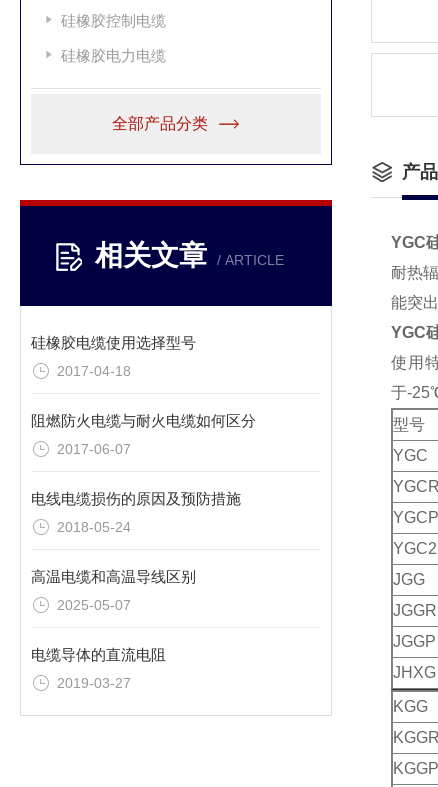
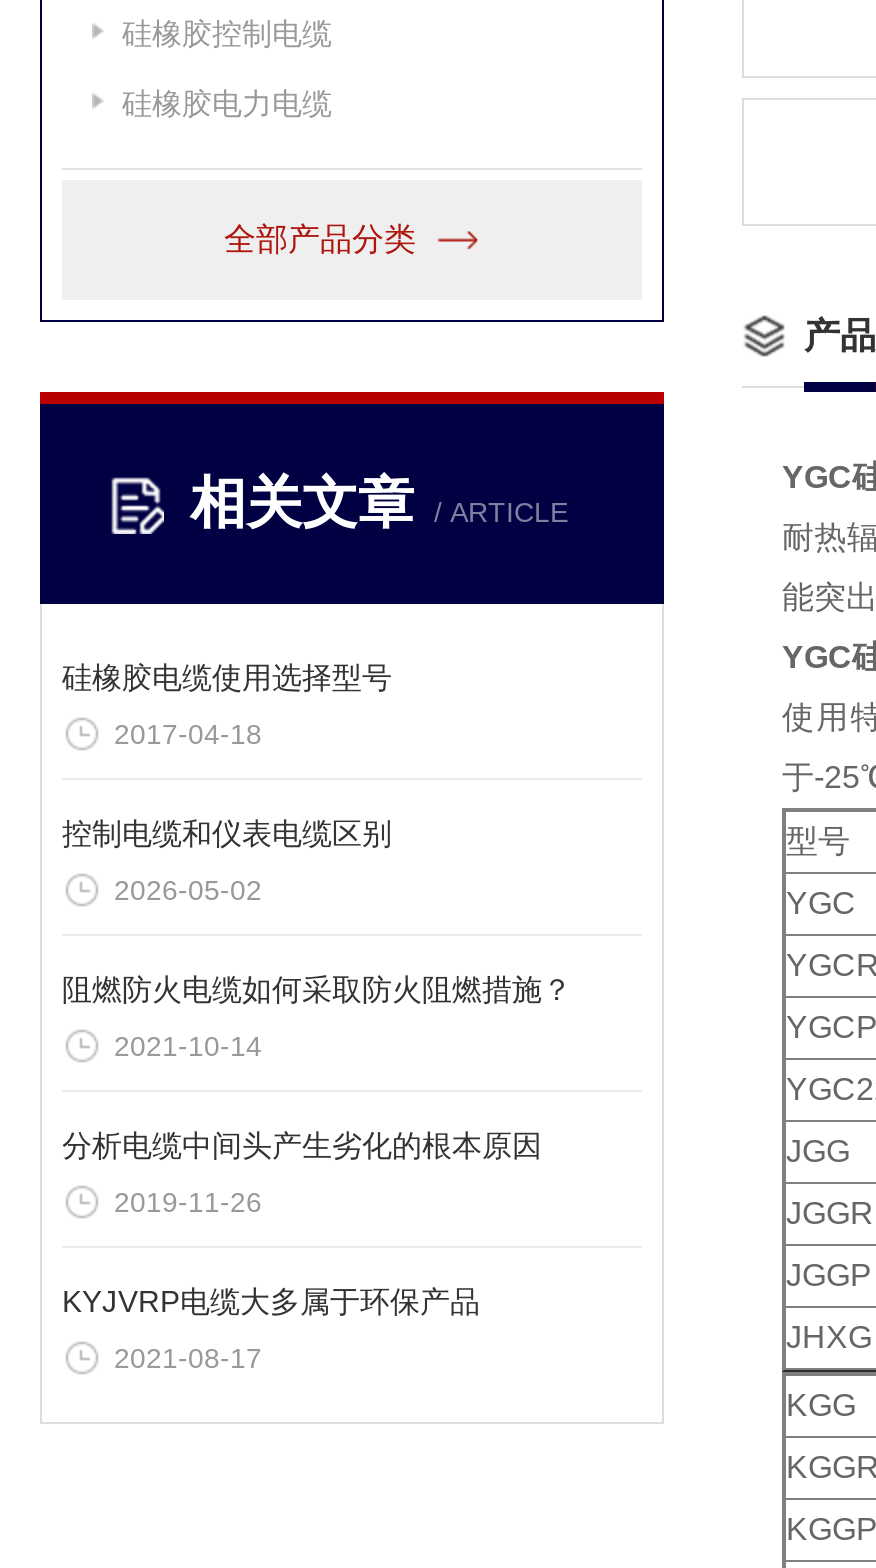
- 阻燃防火电缆与耐火电缆如何区分
+ 控制电缆和仪表电缆区别

- 2017-06-07
+ 2026-05-02

- 电线电缆损伤的原因及预防措施
+ 阻燃防火电缆如何采取防火阻燃措施？

- 2018-05-24
+ 2021-10-14

- 高温电缆和高温导线区别
+ 分析电缆中间头产生劣化的根本原因

- 2025-05-07
+ 2019-11-26

- 电缆导体的直流电阻
+ KYJVRP电缆大多属于环保产品

- 2019-03-27
+ 2021-08-17
